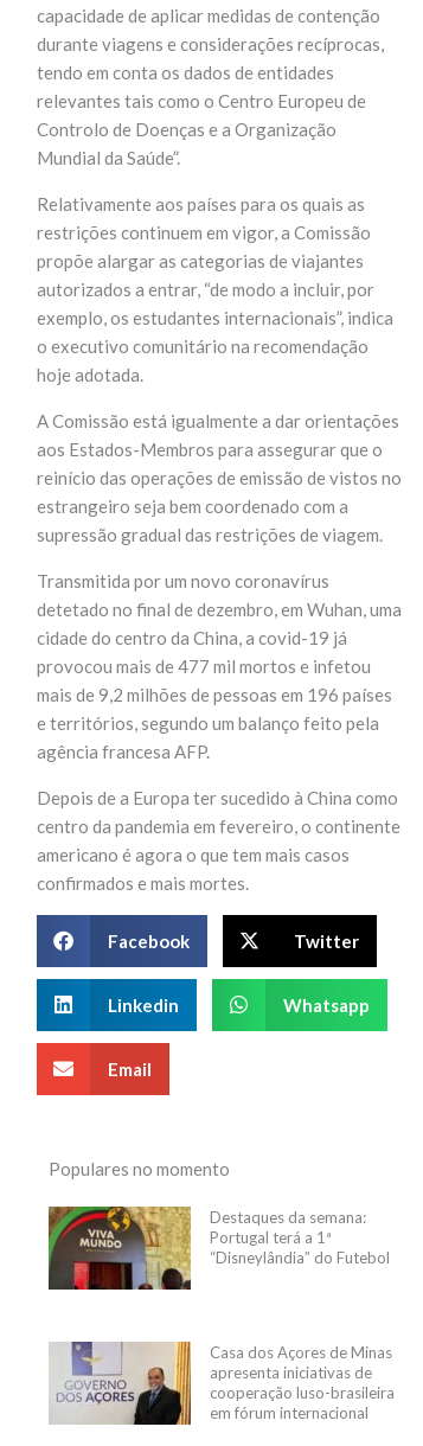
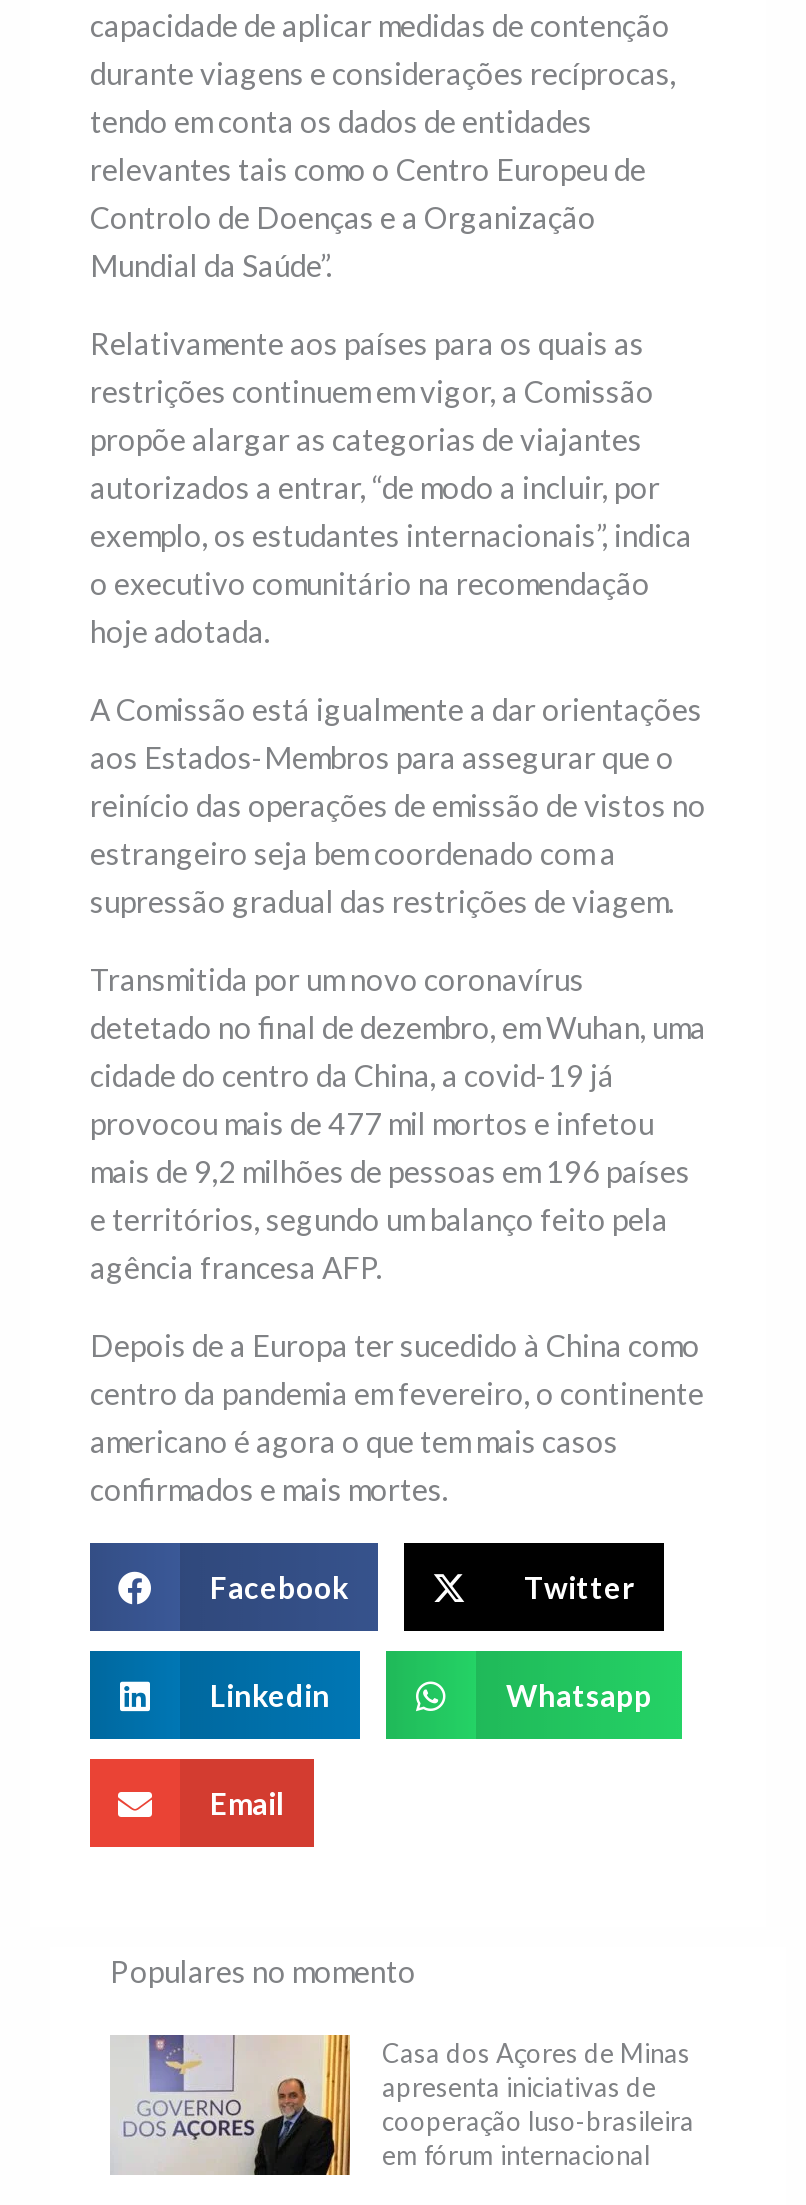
- [image]
- Destaques da semana:
- Portugal terá a 1ª
- “Disneylândia” do Futebol
